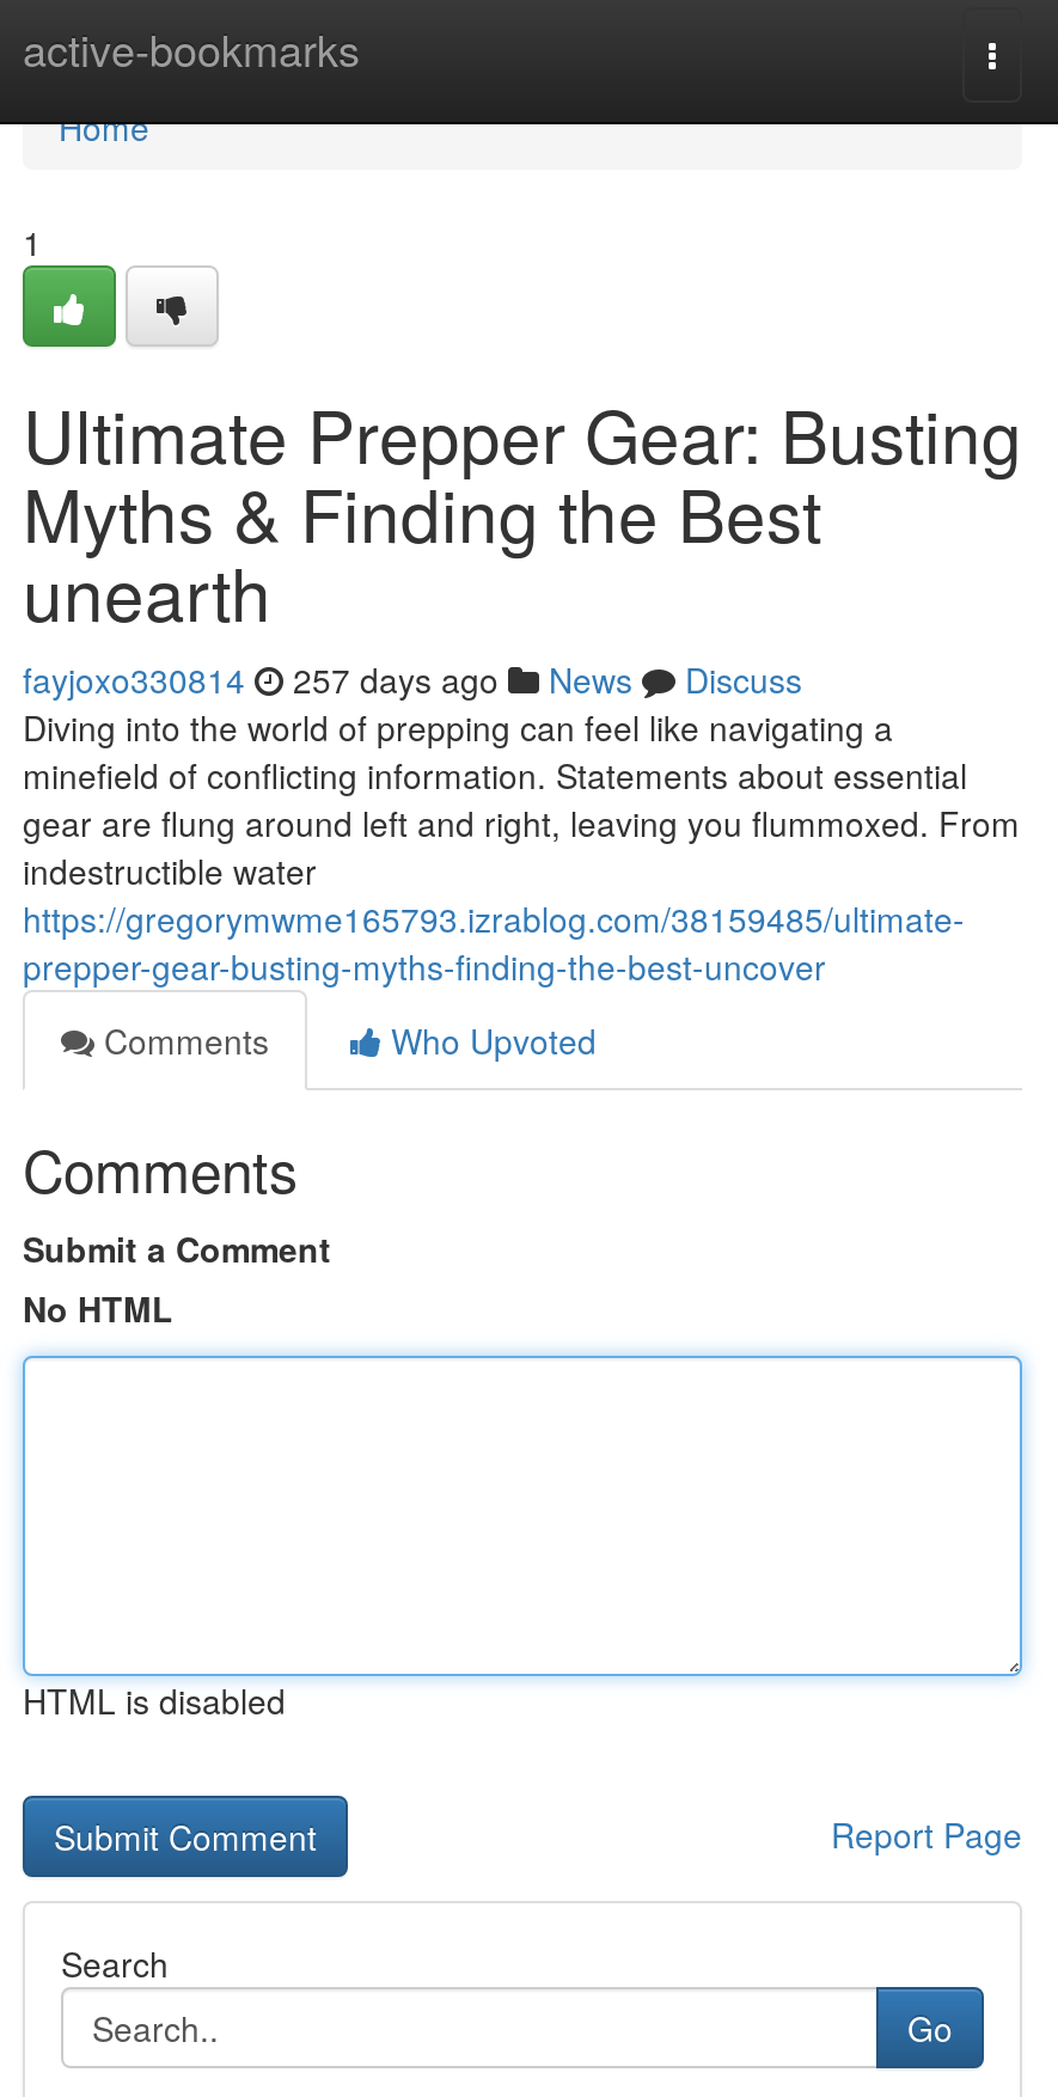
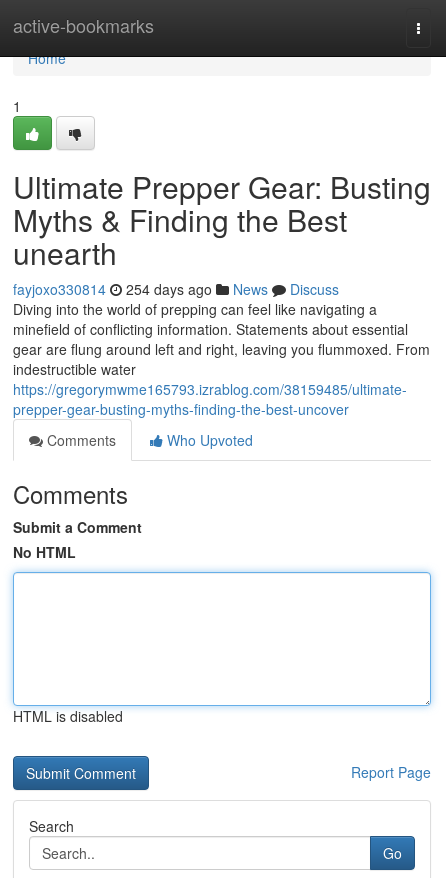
- fayjoxo330814 257 days ago News Discuss
+ fayjoxo330814 254 days ago News Discuss
